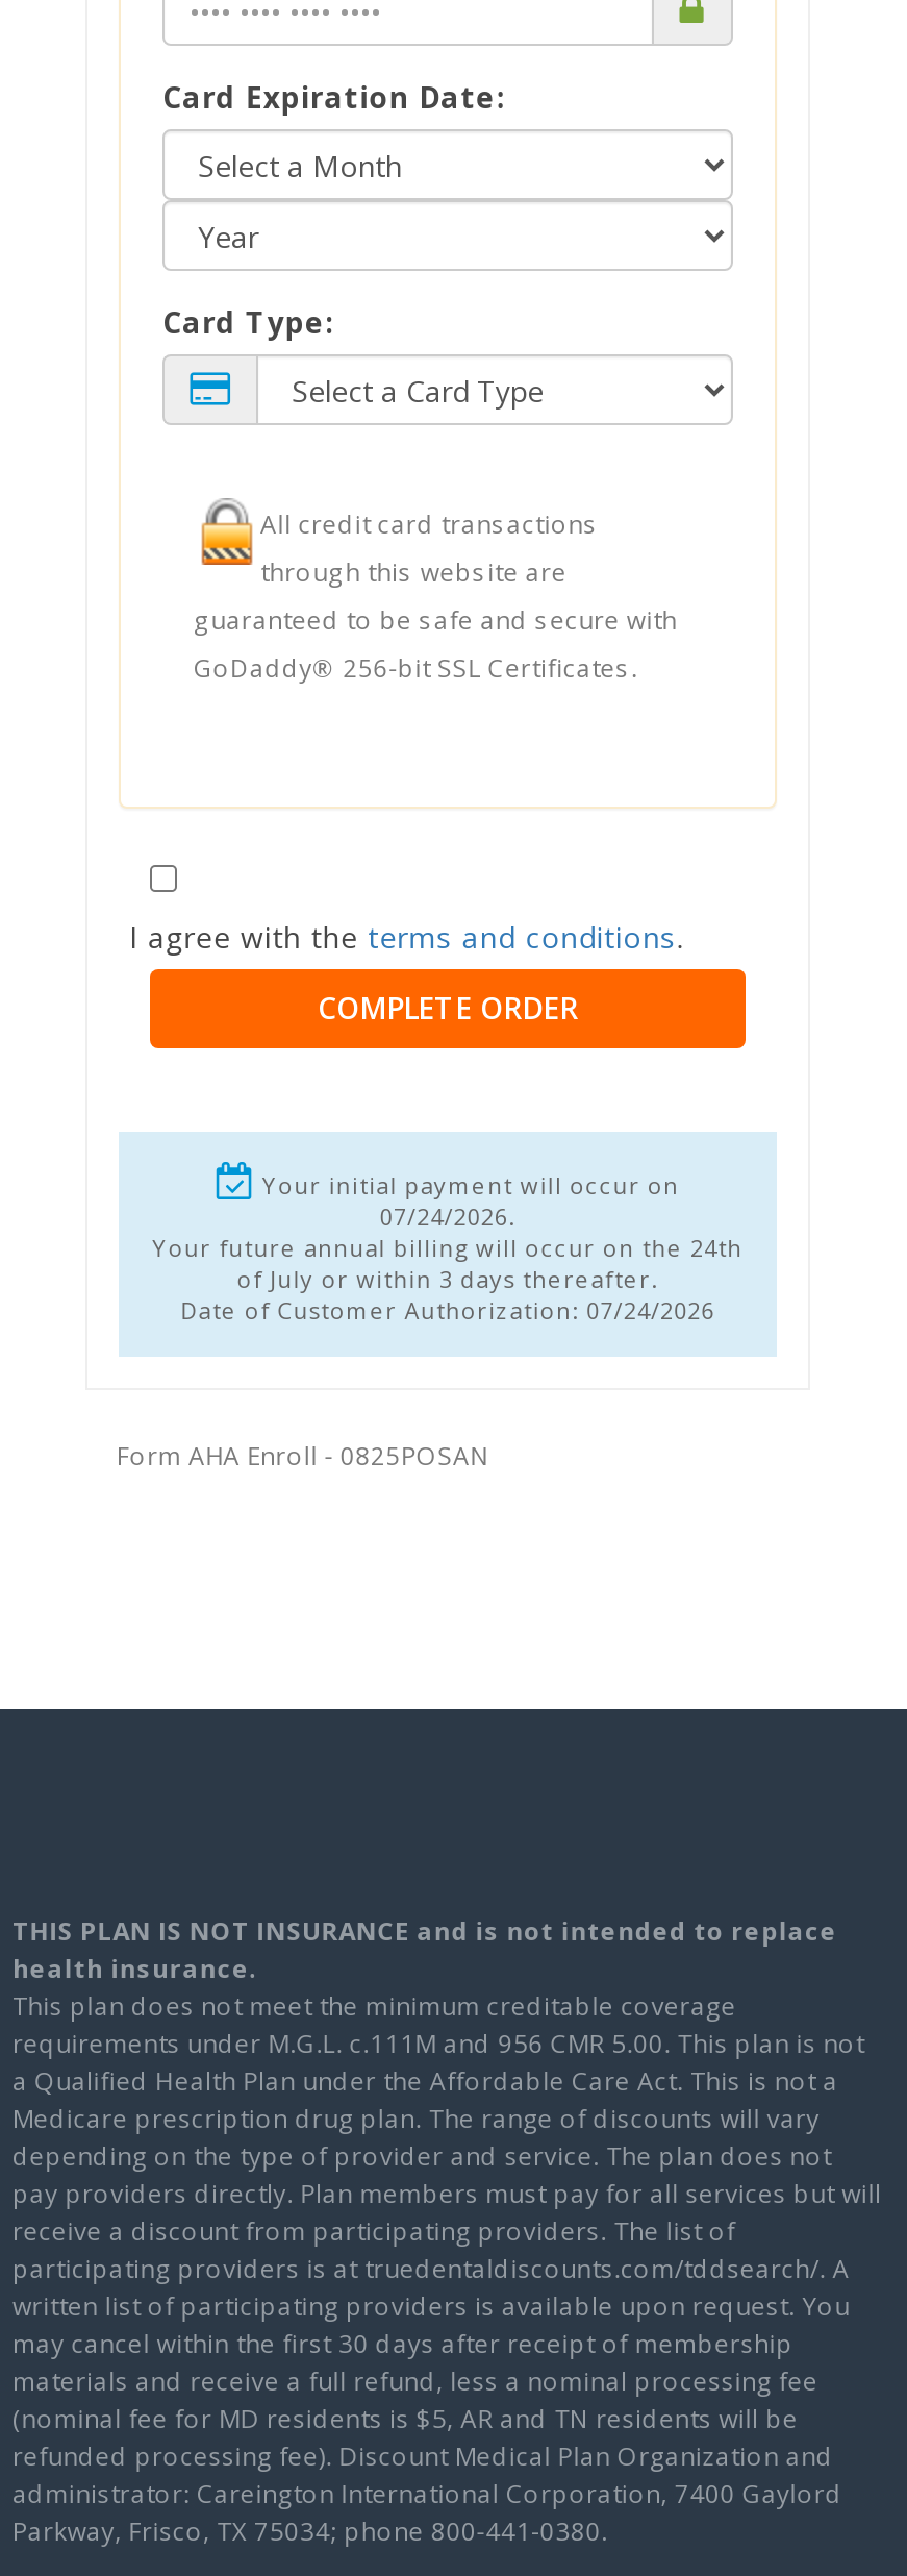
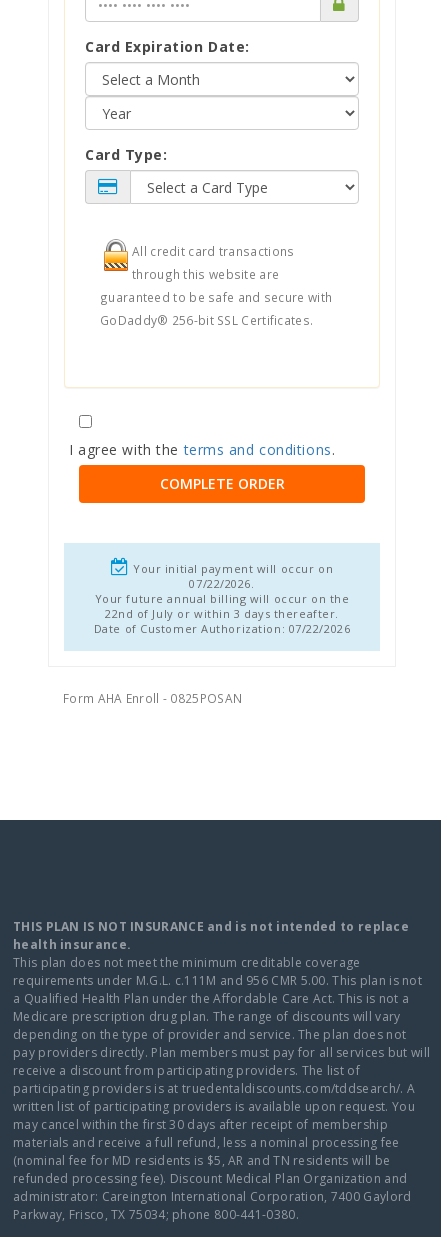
- 07/24/2026.
- Your future annual billing will occur on the 24th
- of July or within 3 days thereafter.
- Date of Customer Authorization: 07/24/2026
+ 07/22/2026.
+ Your future annual billing will occur on the
+ 22nd of July or within 3 days thereafter.
+ Date of Customer Authorization: 07/22/2026
